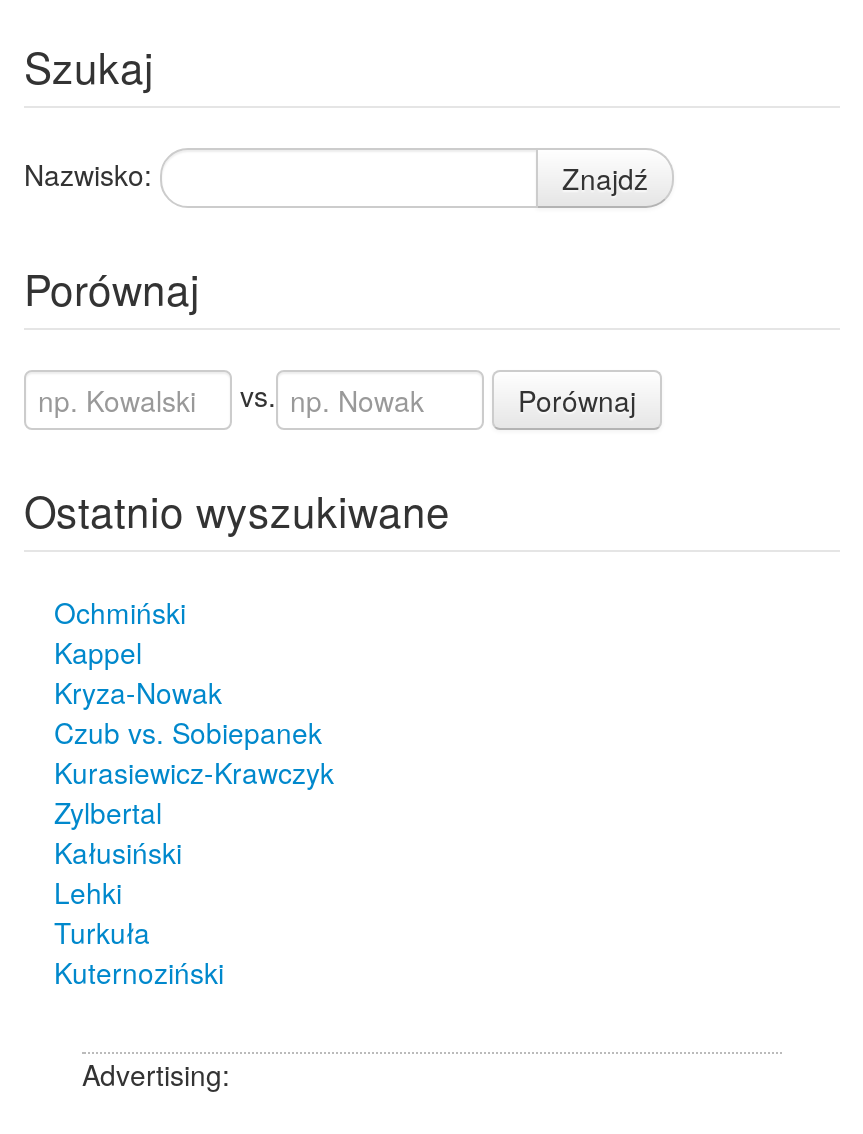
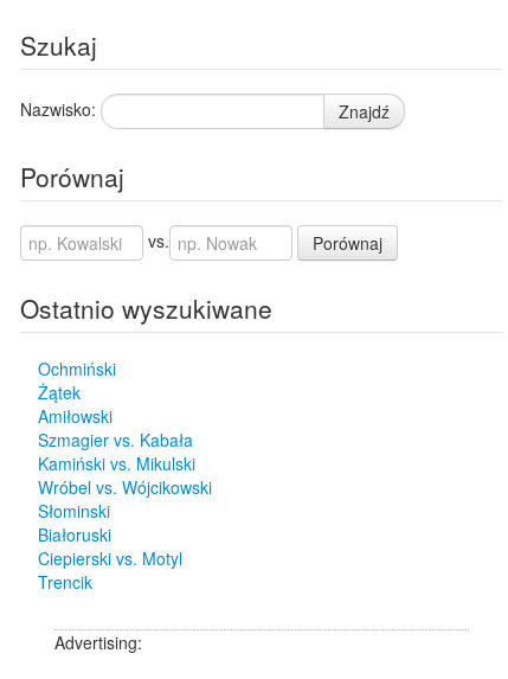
- Kappel
- Kryza-Nowak
- Czub vs. Sobiepanek
- Kurasiewicz-Krawczyk
- Zylbertal
- Kałusiński
- Lehki
- Turkuła
- Kuternoziński
+ Żątek
+ Amiłowski
+ Szmagier vs. Kabała
+ Kamiński vs. Mikulski
+ Wróbel vs. Wójcikowski
+ Słominski
+ Białoruski
+ Ciepierski vs. Motyl
+ Trencik
